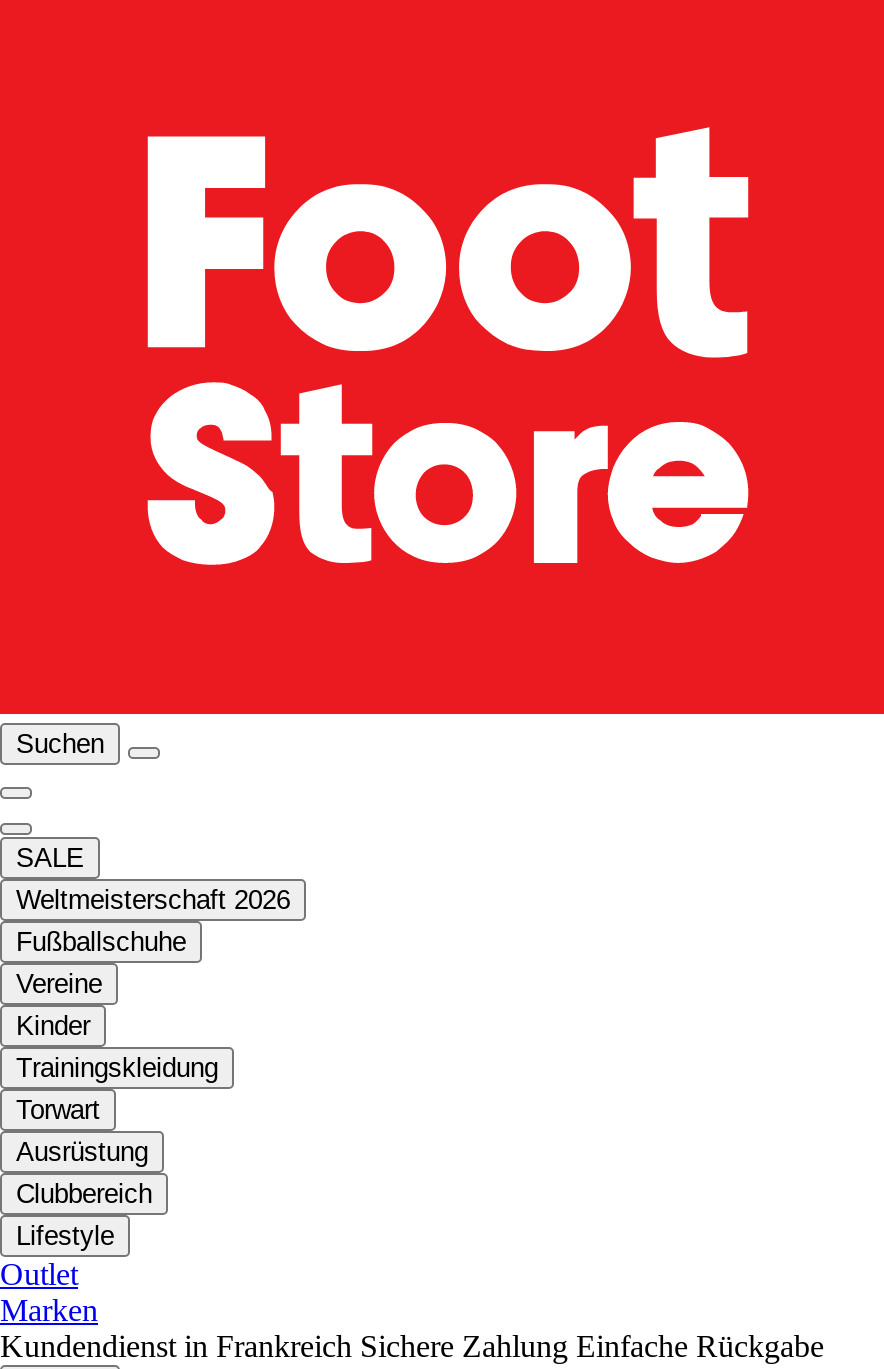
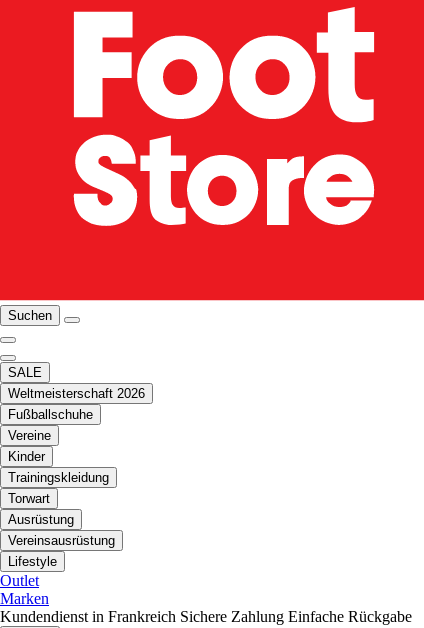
- Clubbereich
+ Vereinsausrüstung
